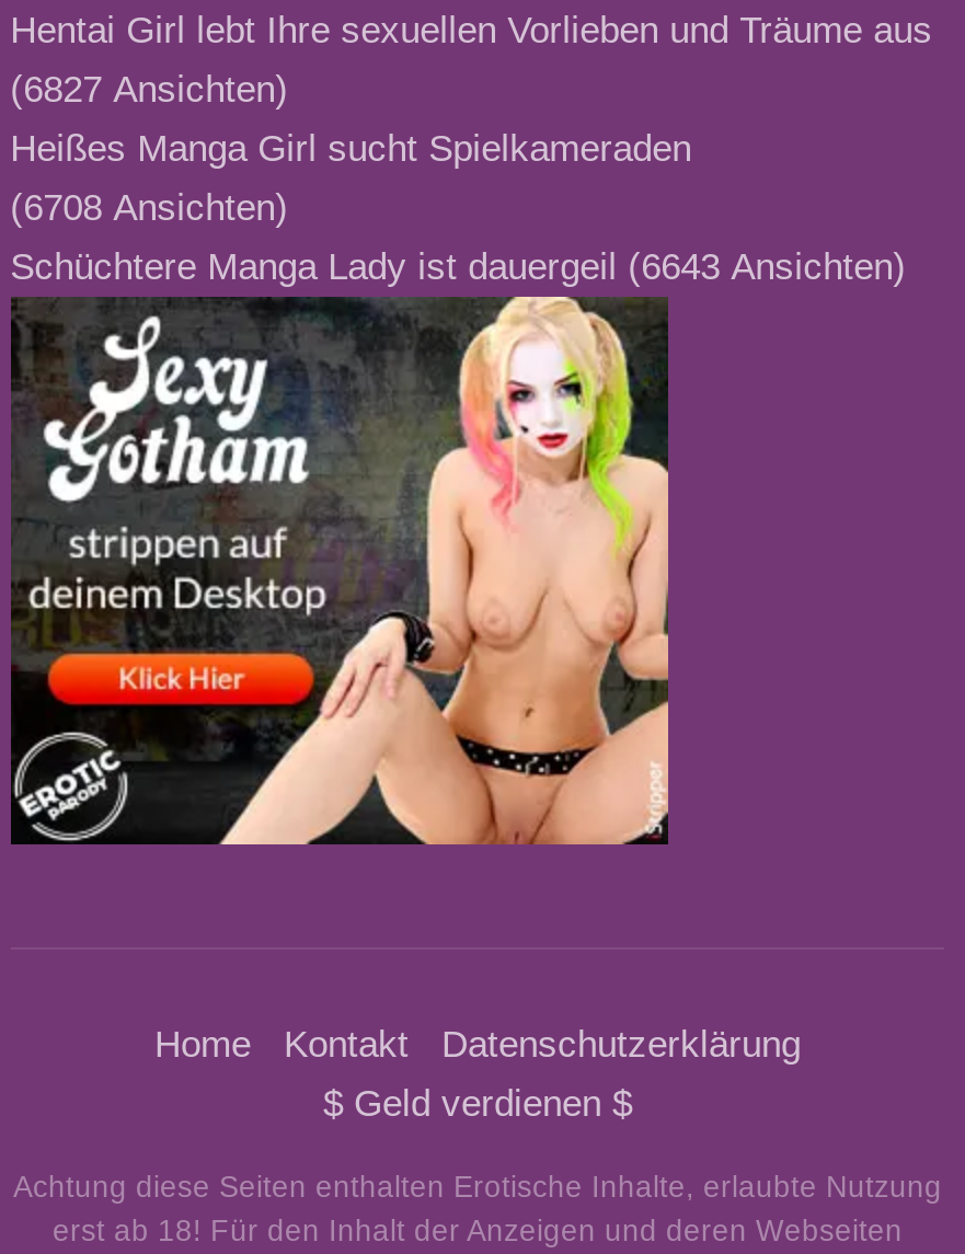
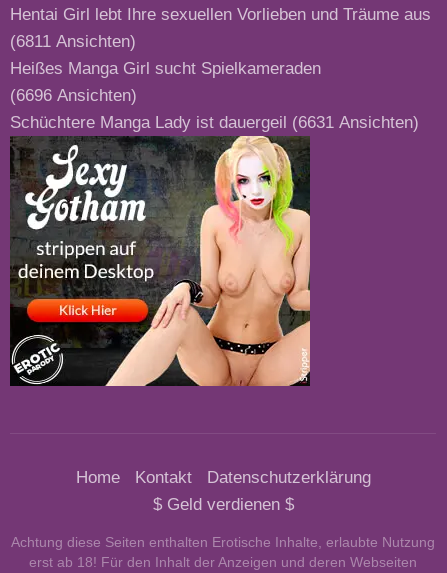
- (6827 Ansichten)
+ (6811 Ansichten)

- (6708 Ansichten)
+ (6696 Ansichten)

- Schüchtere Manga Lady ist dauergeil (6643 Ansichten)
+ Schüchtere Manga Lady ist dauergeil (6631 Ansichten)
